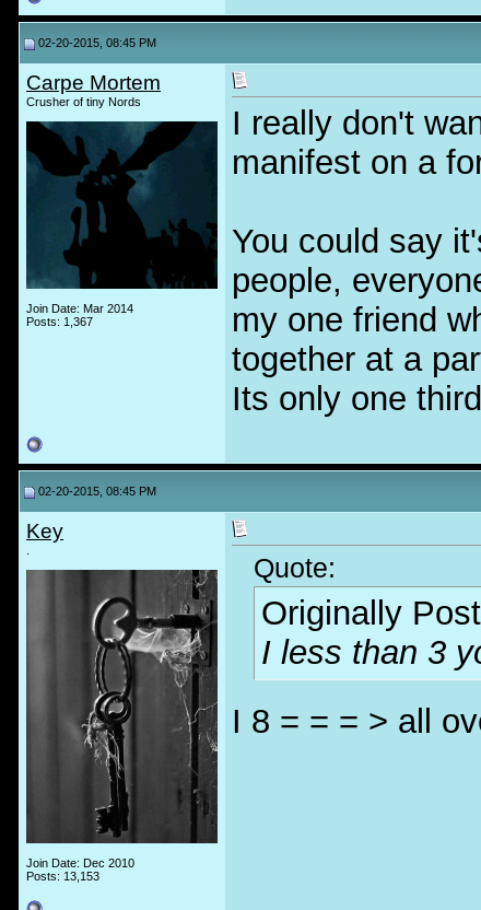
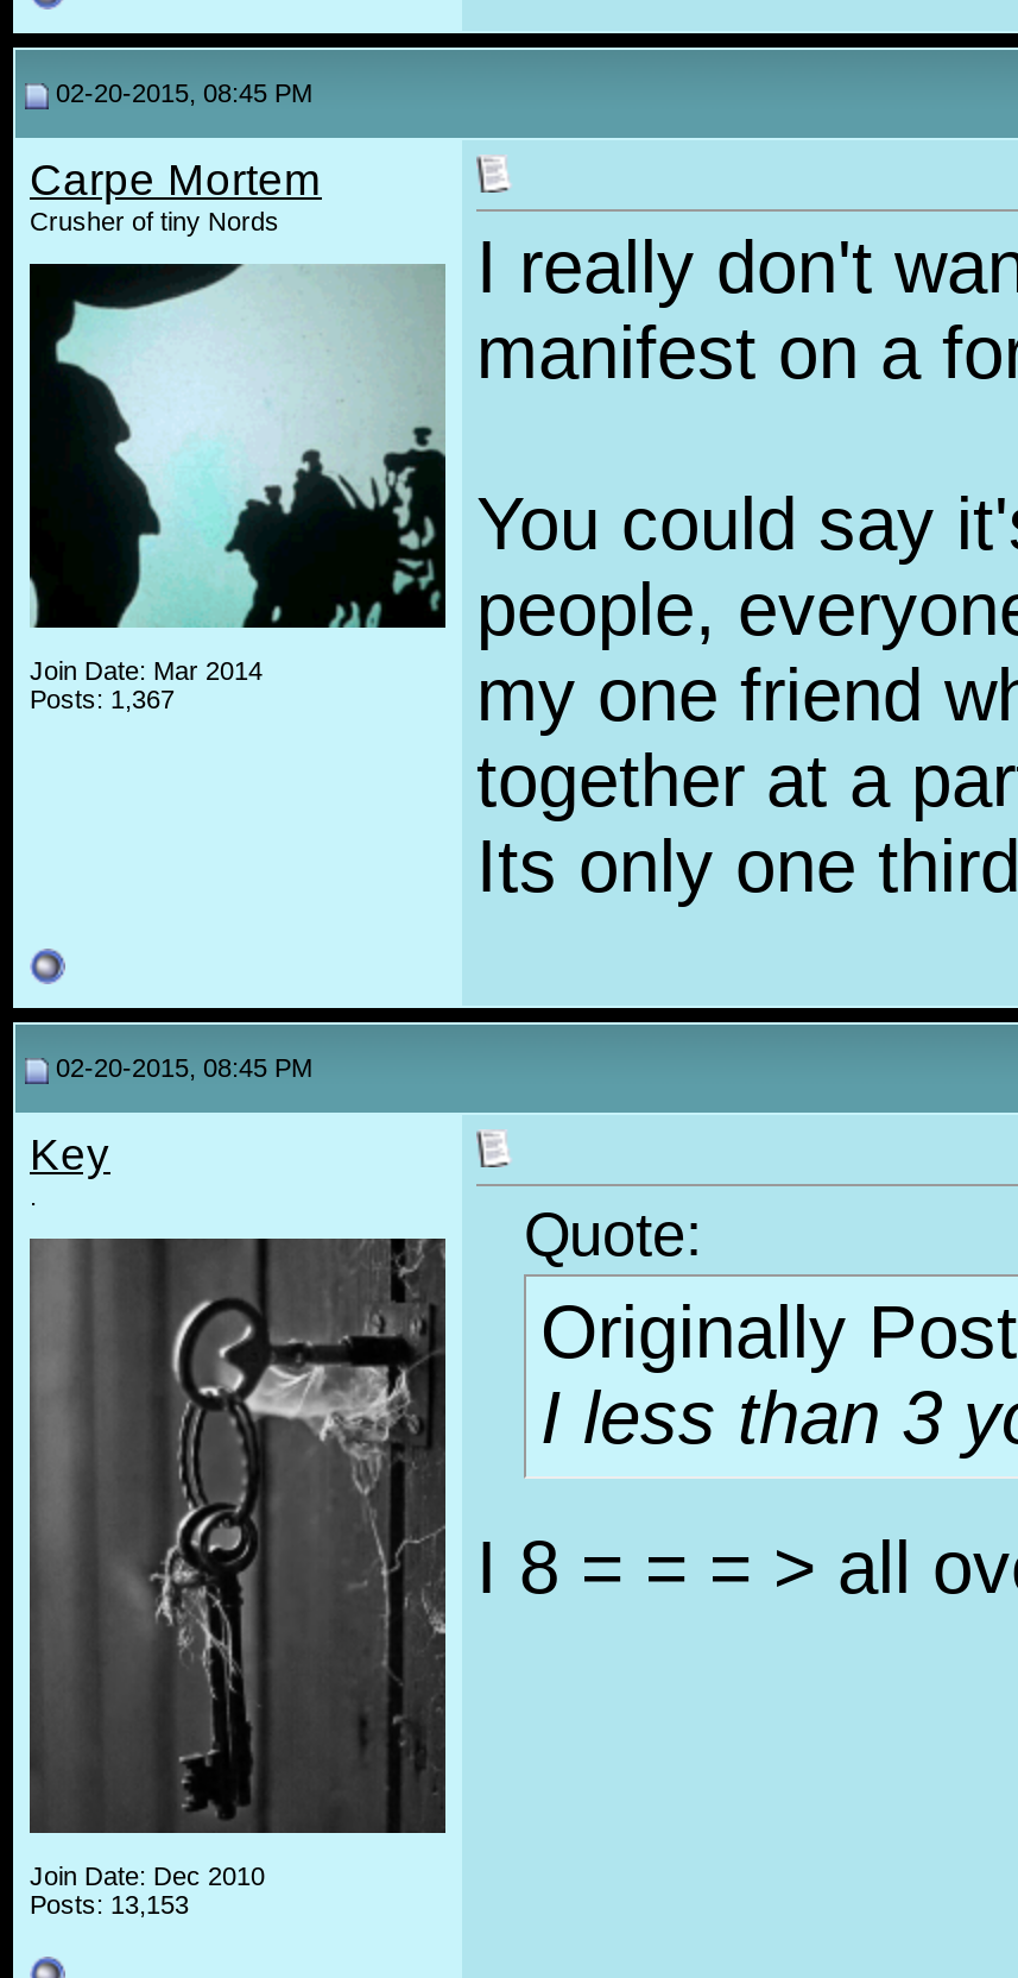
- [image]
+ [image]
